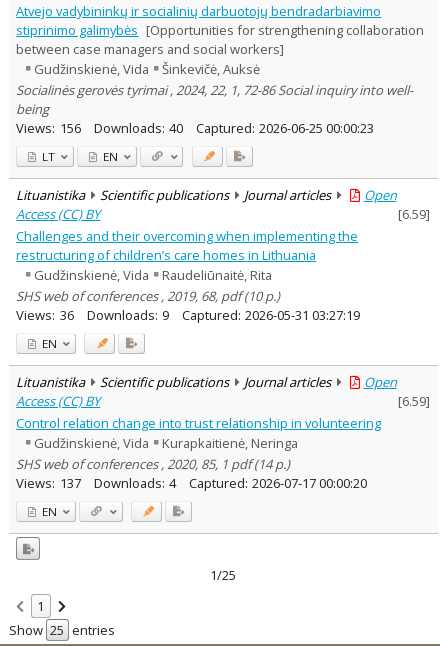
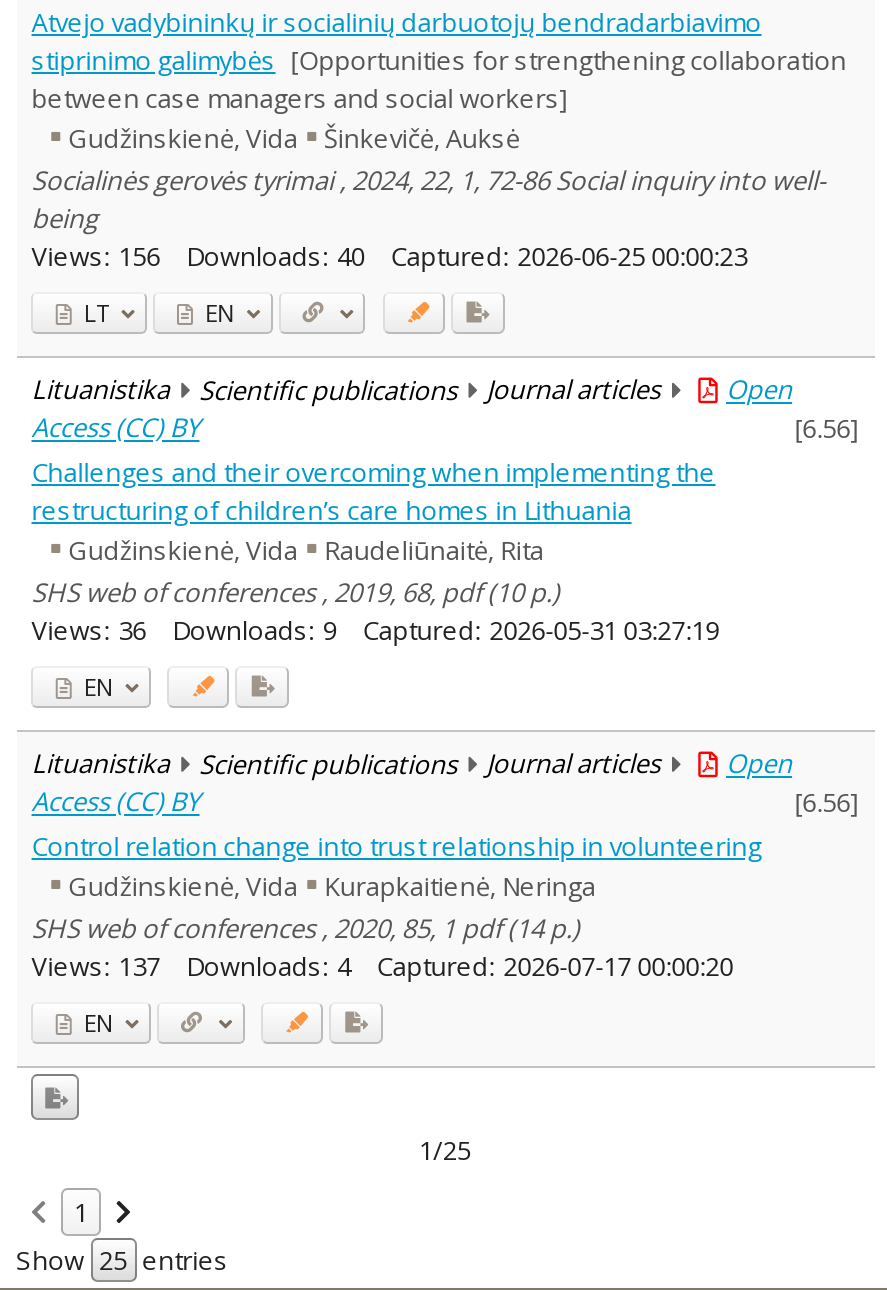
- [6.59]
+ [6.56]

- [6.59]
+ [6.56]
